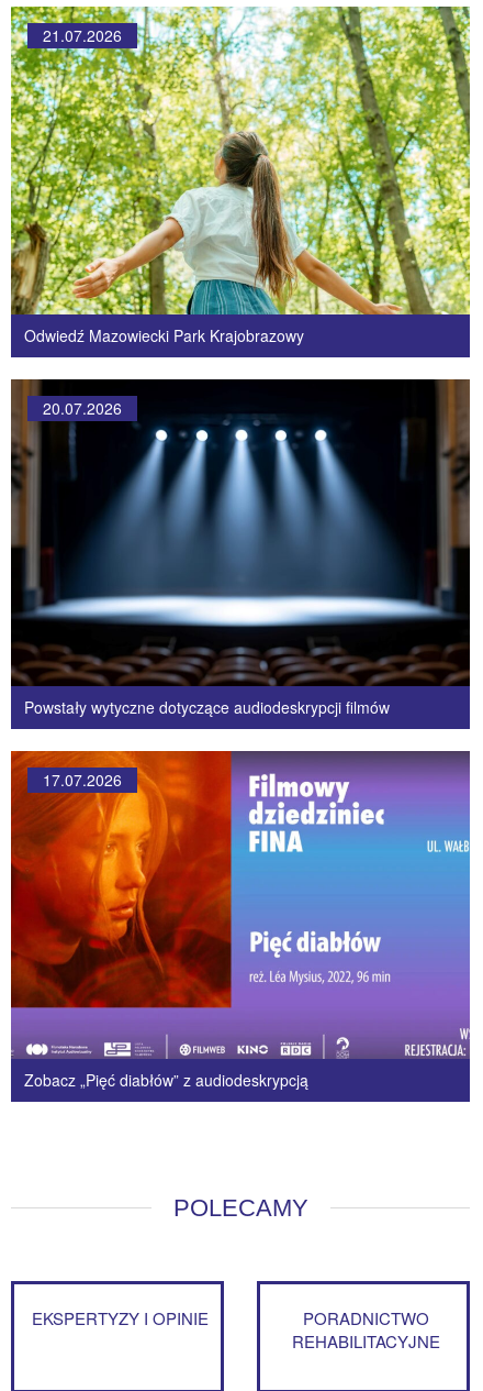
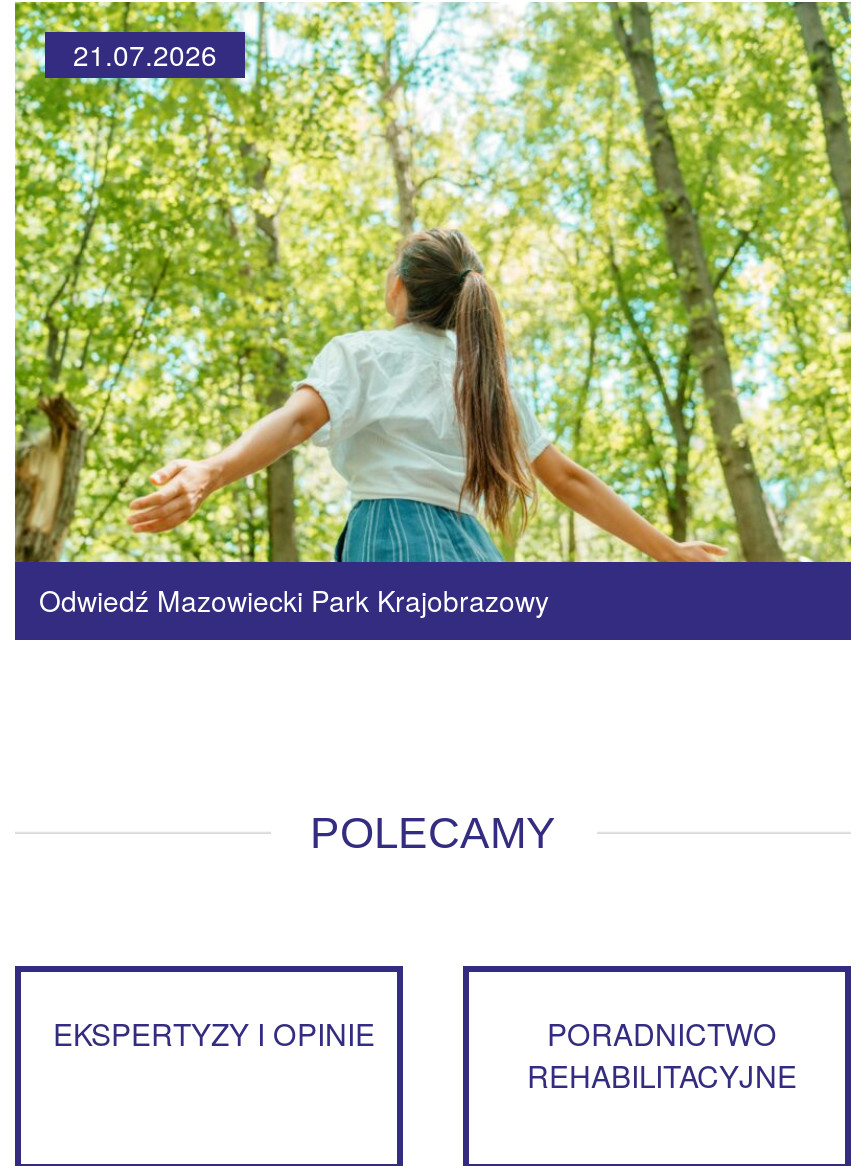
- [image]
- 20.07.2026

- [image]
- Powstały wytyczne dotyczące audiodeskrypcji filmów
- 17.07.2026

- Zobacz „Pięć diabłów” z audiodeskrypcją
